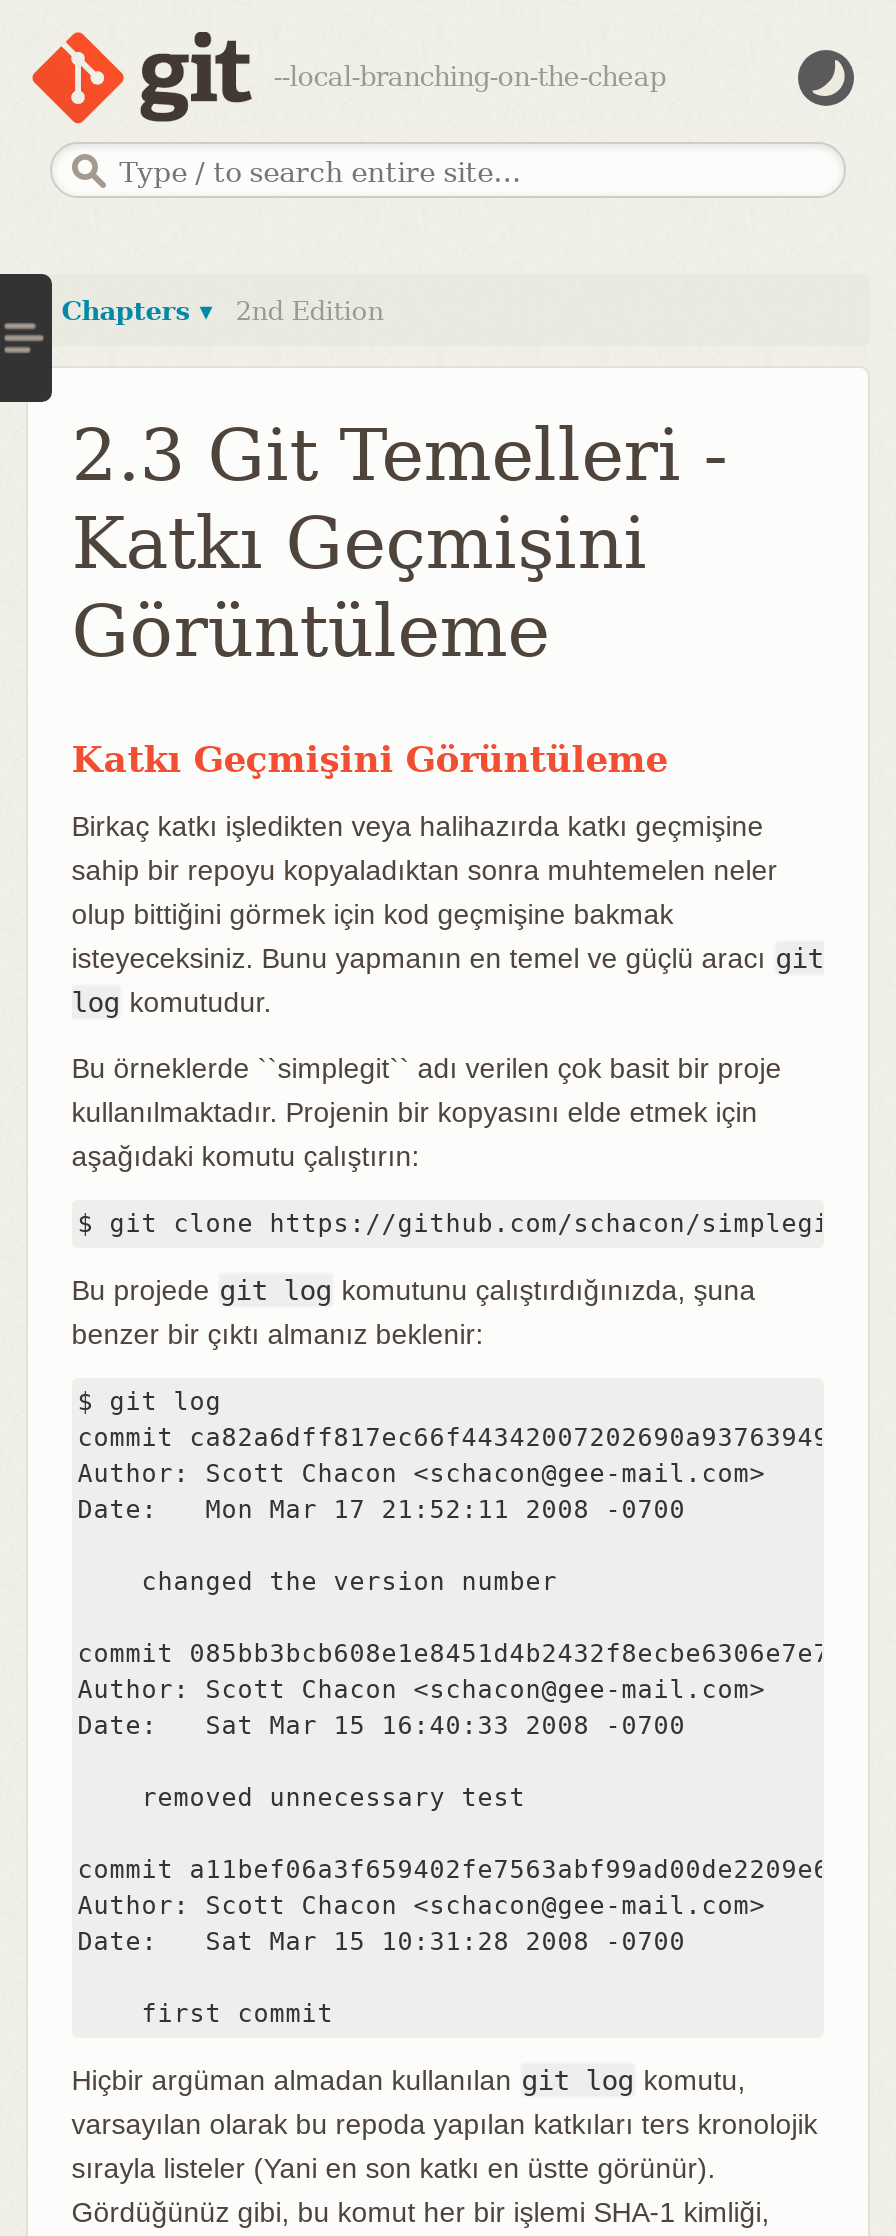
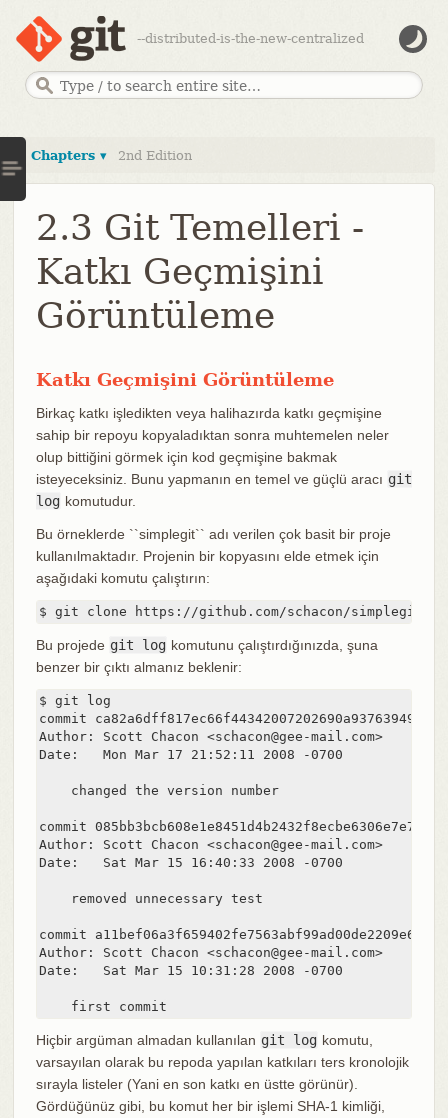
- --local-branching-on-the-cheap
+ --distributed-is-the-new-centralized
